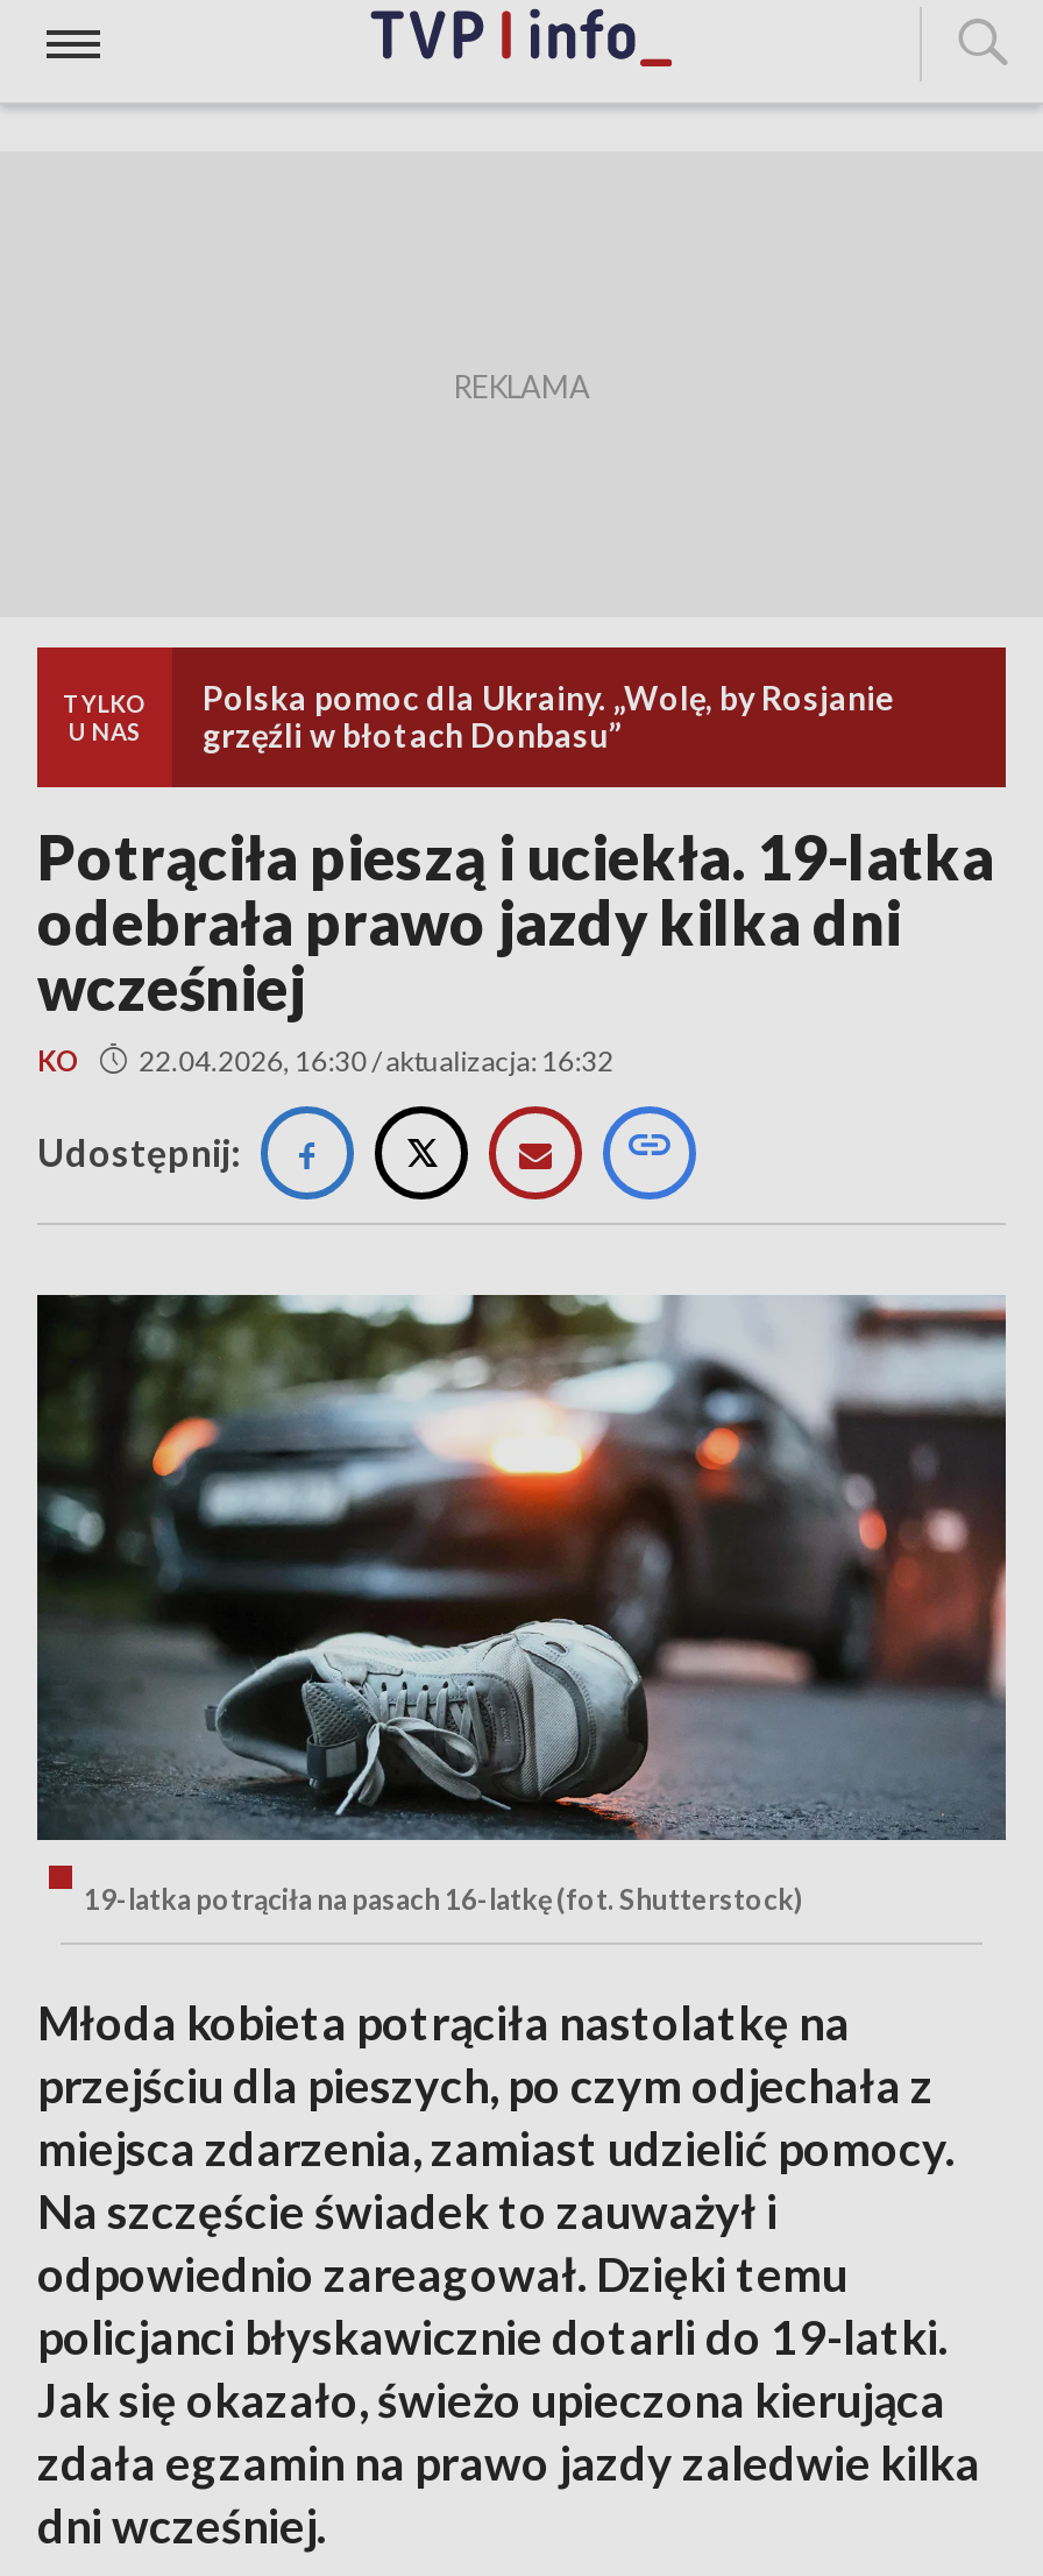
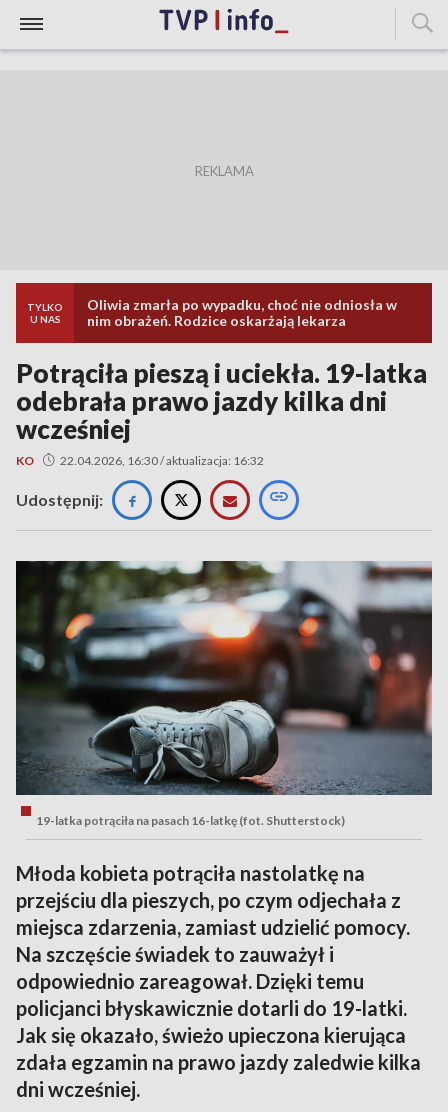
- Polska pomoc dla Ukrainy. „Wolę, by Rosjanie
- grzęźli w błotach Donbasu”
+ Oliwia zmarła po wypadku, choć nie odniosła w
+ nim obrażeń. Rodzice oskarżają lekarza
